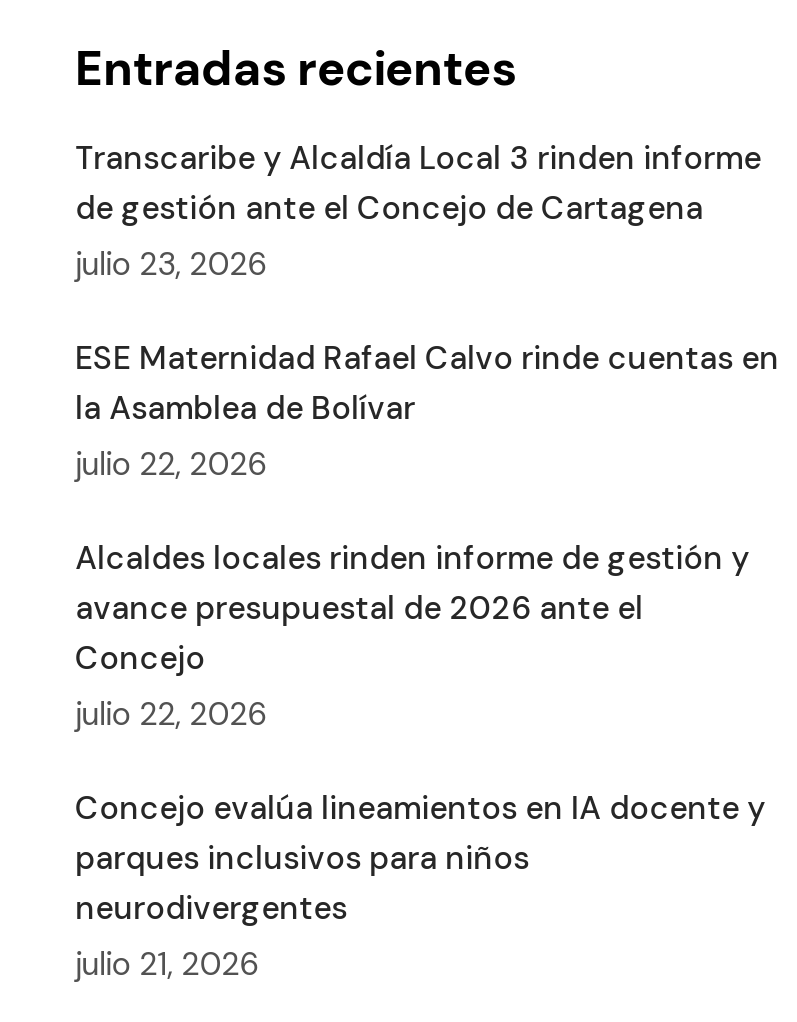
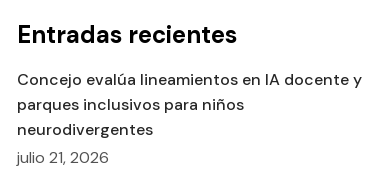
- Transcaribe y Alcaldía Local 3 rinden informe
- de gestión ante el Concejo de Cartagena
- julio 23, 2026
- ESE Maternidad Rafael Calvo rinde cuentas en
- la Asamblea de Bolívar
- julio 22, 2026
- Alcaldes locales rinden informe de gestión y
- avance presupuestal de 2026 ante el
- Concejo
- julio 22, 2026
